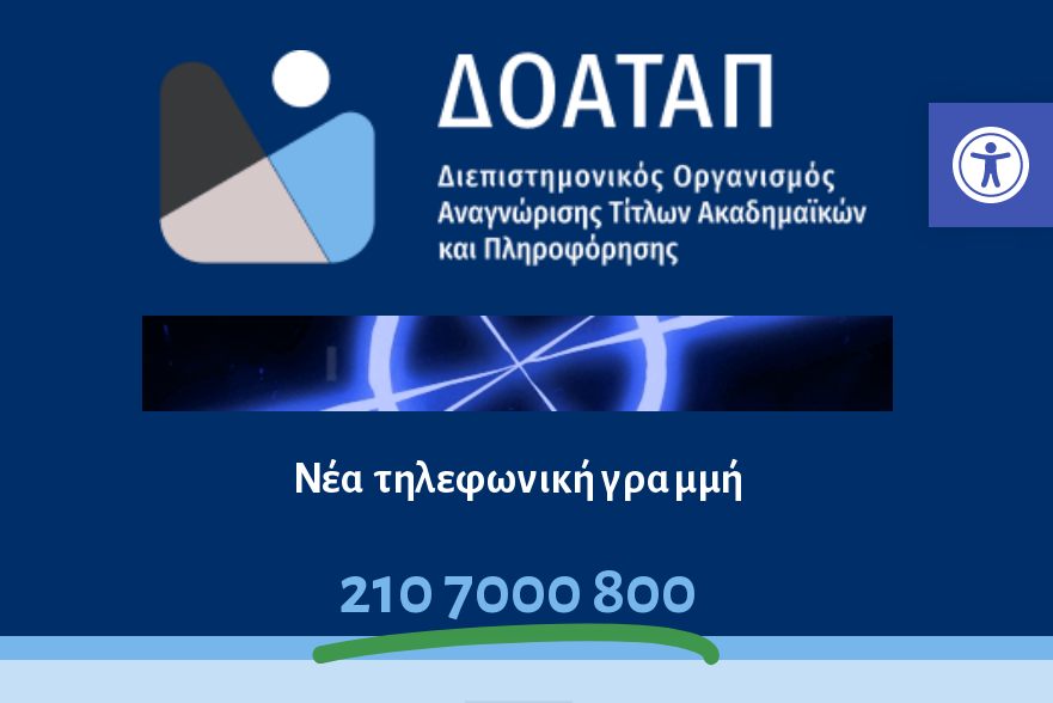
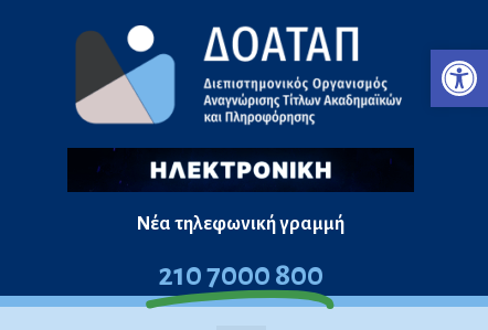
- [image]
+ [image]
